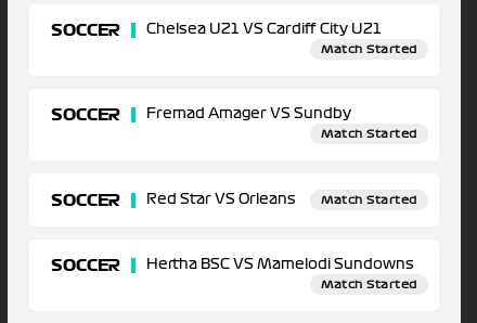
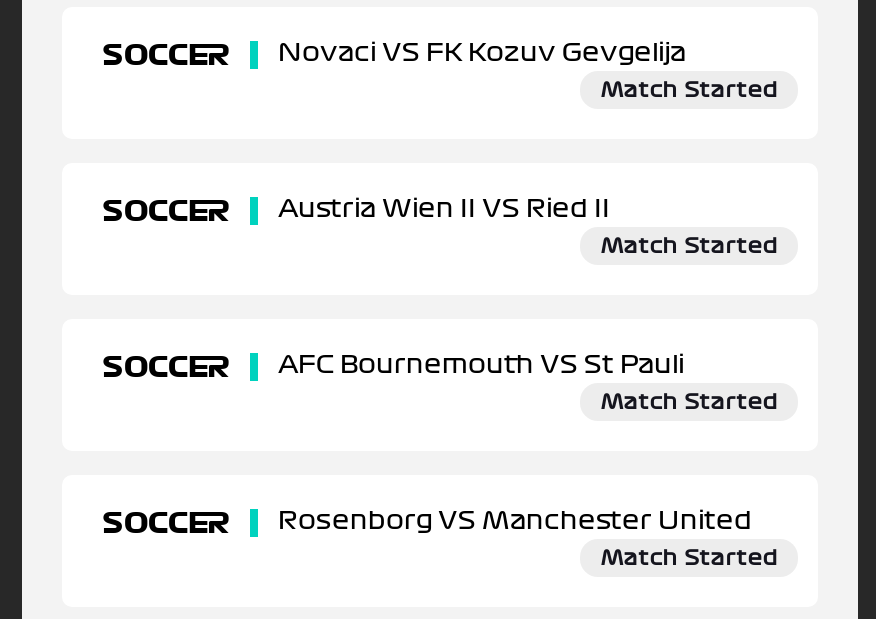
- Chelsea U21 VS Cardiff City U21
+ Novaci VS FK Kozuv Gevgelija

- Fremad Amager VS Sundby
+ Austria Wien II VS Ried II

- Red Star VS Orleans
+ AFC Bournemouth VS St Pauli

- Hertha BSC VS Mamelodi Sundowns
+ Rosenborg VS Manchester United
